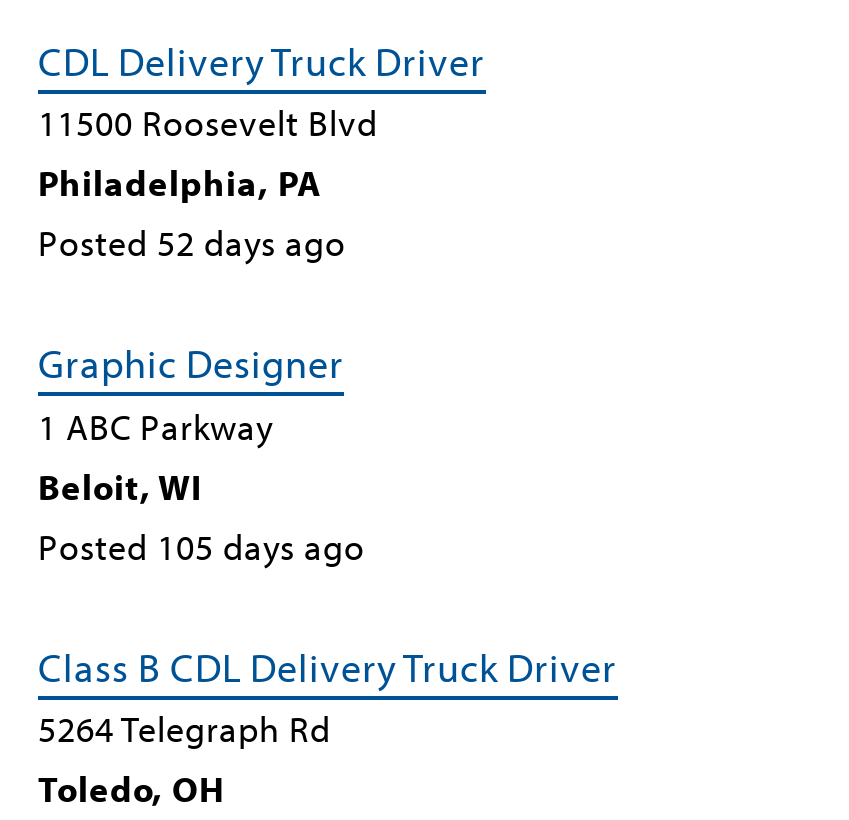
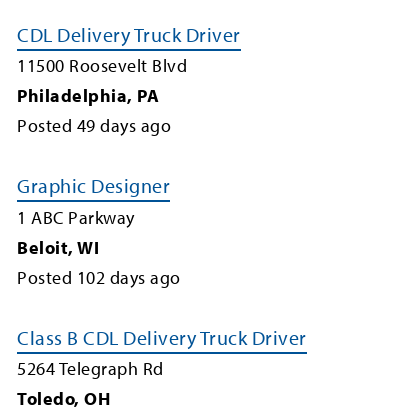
- Posted 52 days ago
+ Posted 49 days ago

- Posted 105 days ago
+ Posted 102 days ago
